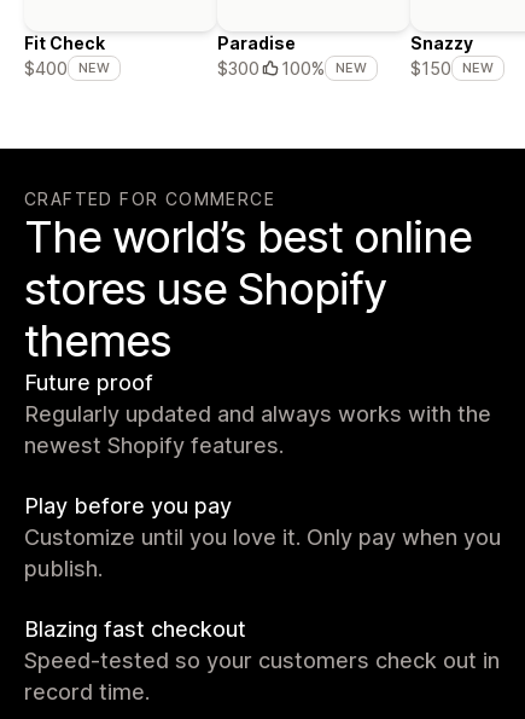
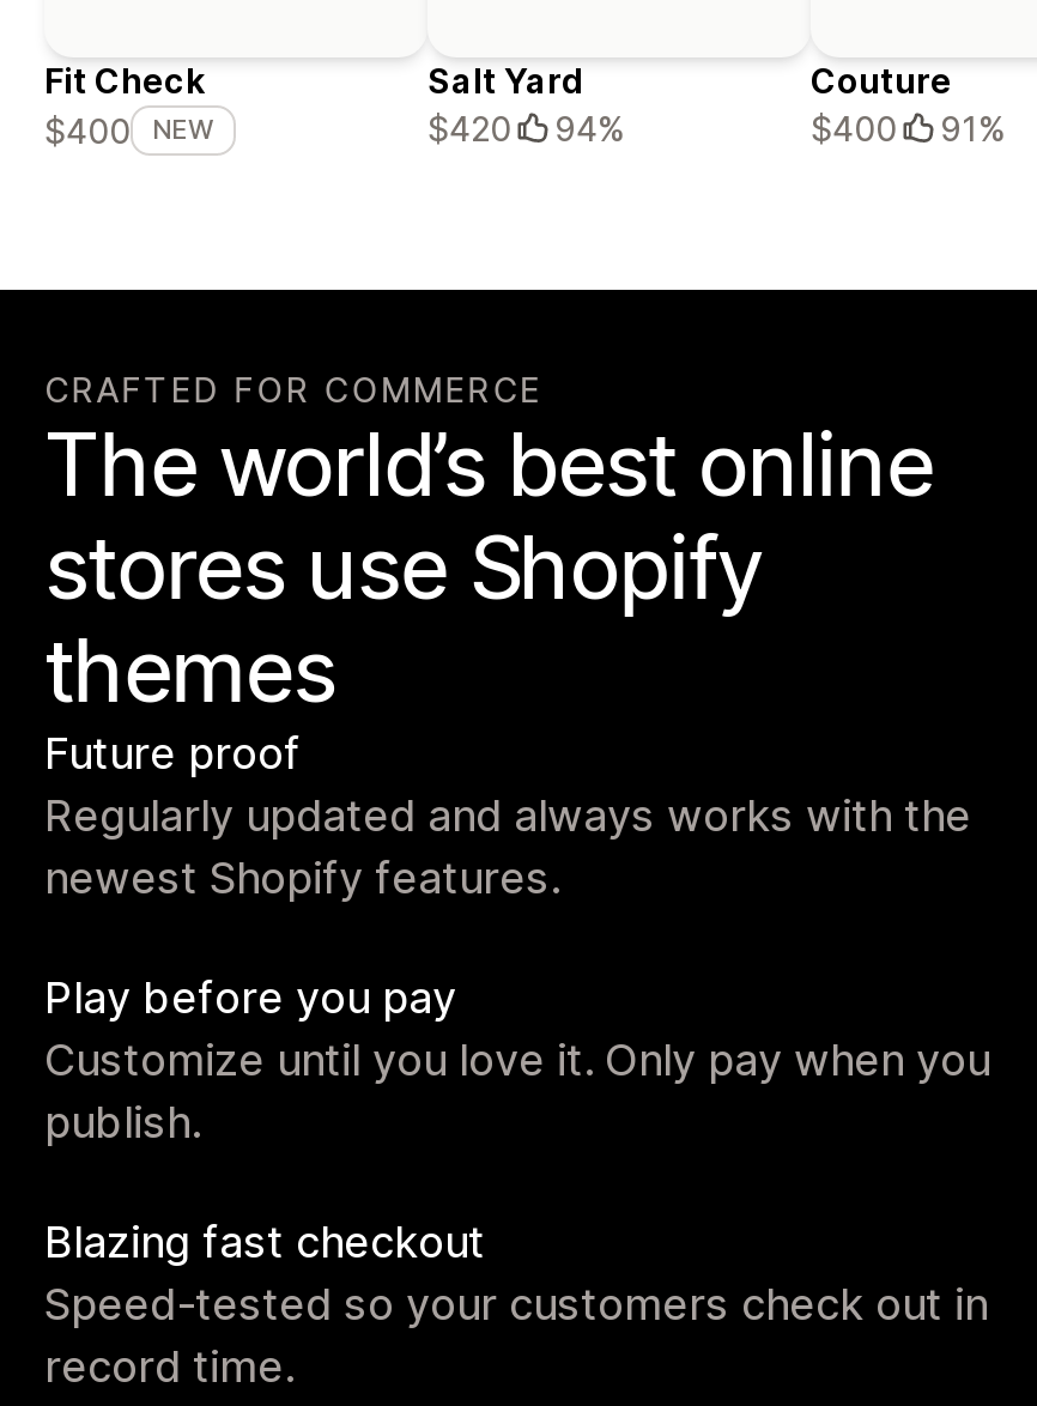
- Paradise
- $300
- 100%
- NEW
+ Salt Yard
+ $420
+ 94%

- Snazzy
- $150
- NEW
+ Couture
+ $400
+ 91%
